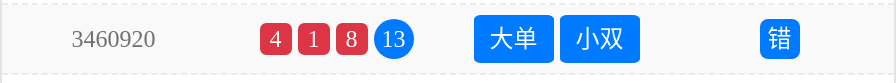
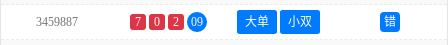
- 3460920
+ 3459887

- 4
+ 7

- 1
+ 0

- 8
+ 2

- 13
+ 09
